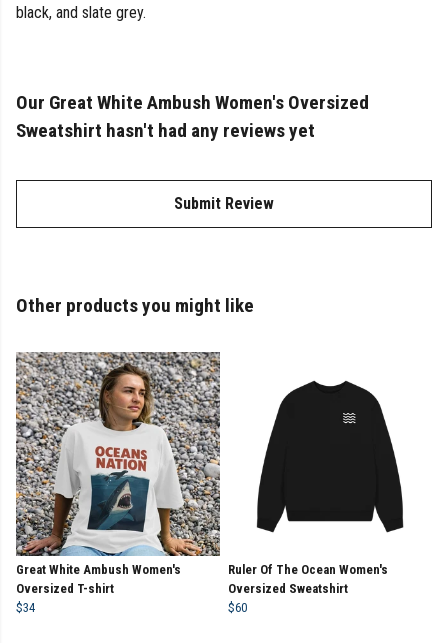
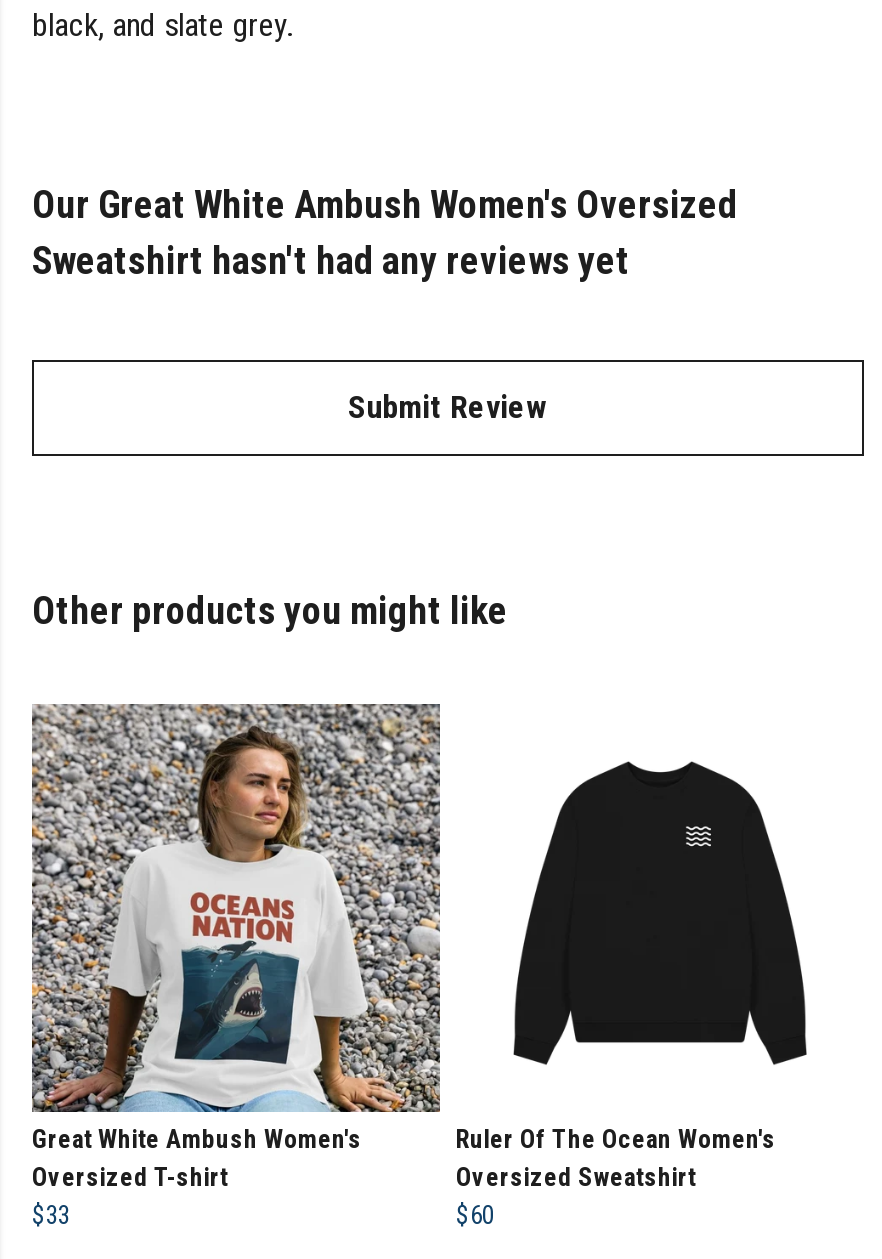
- $34
+ $33
